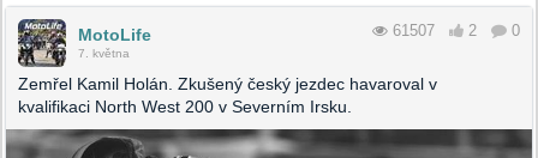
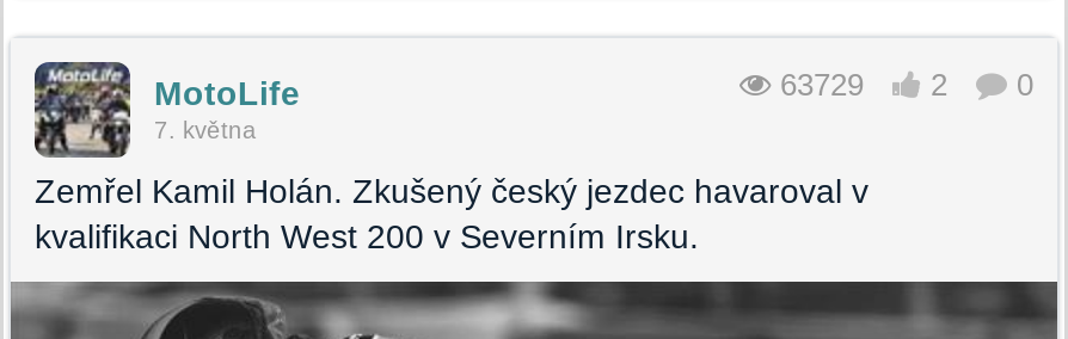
- 61507 2 0
+ 63729 2 0
